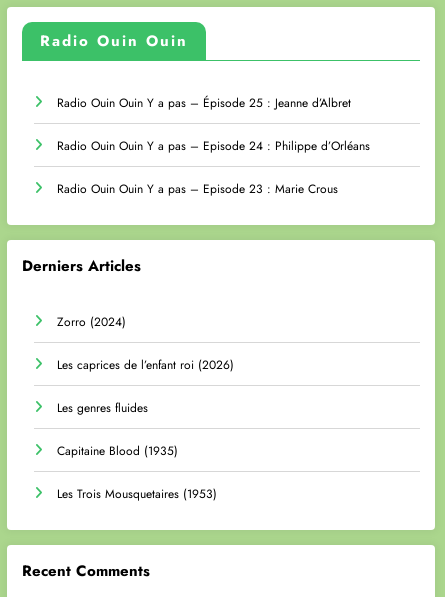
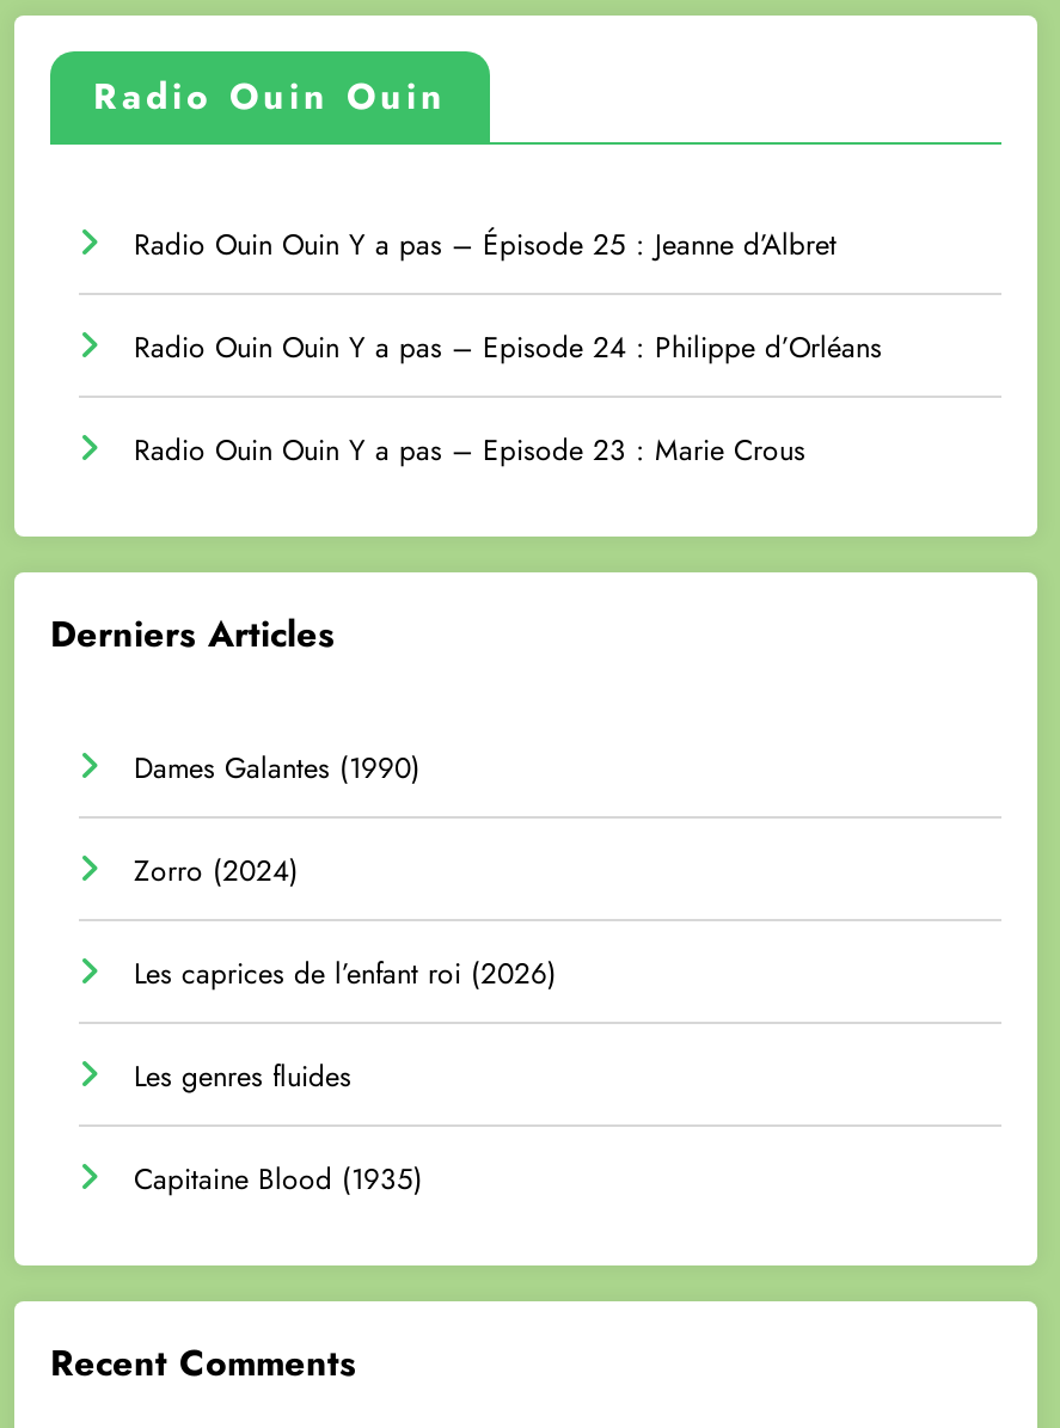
+ Dames Galantes (1990)

moved down: Zorro (2024) | Les caprices de l’enfant roi (2026) | Les genres fluides | Capitaine Blood (1935)

- Les Trois Mousquetaires (1953)
